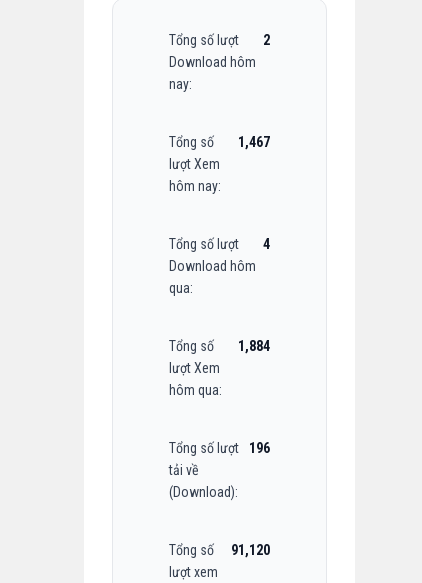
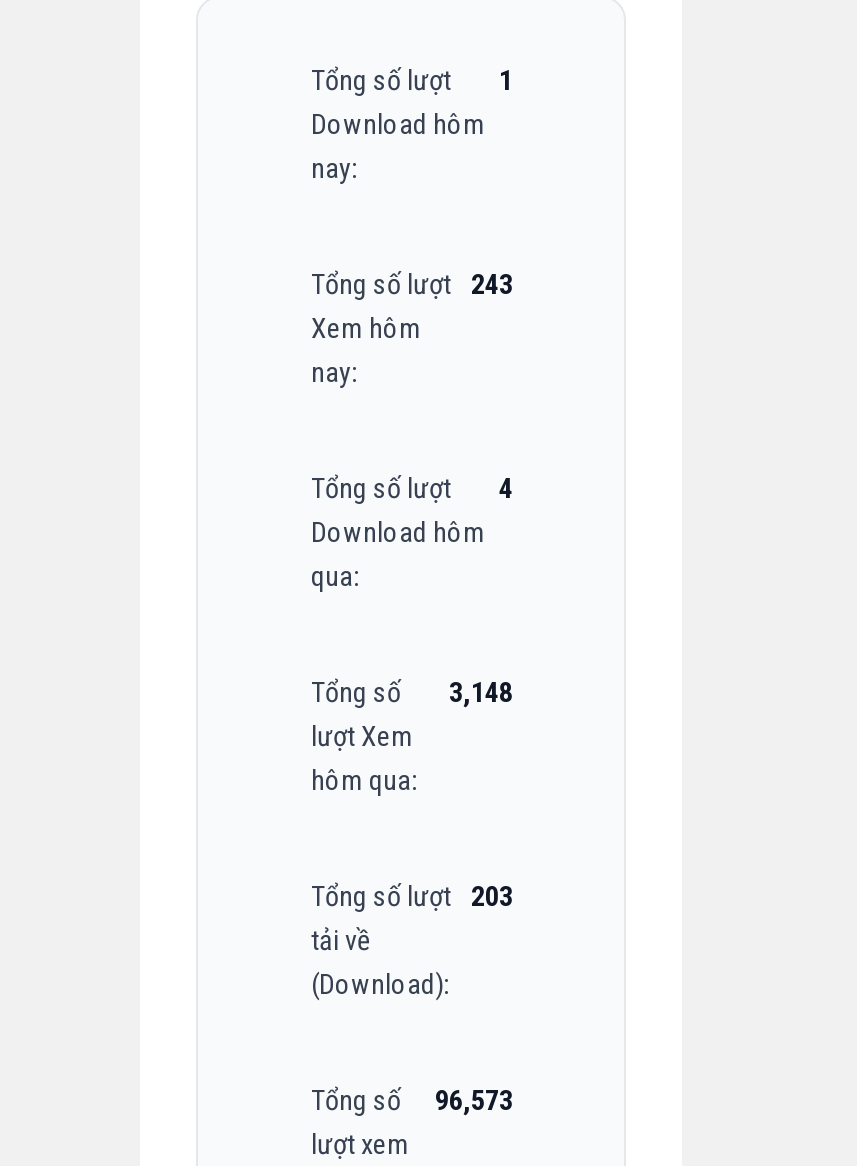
- Tổng số lượt 2
+ Tổng số lượt 1

- 1,467
+ 243

- Tổng số 1,884
+ Tổng số 3,148

- Tổng số lượt 196
+ Tổng số lượt 203

- Tổng số 91,120
+ Tổng số 96,573
